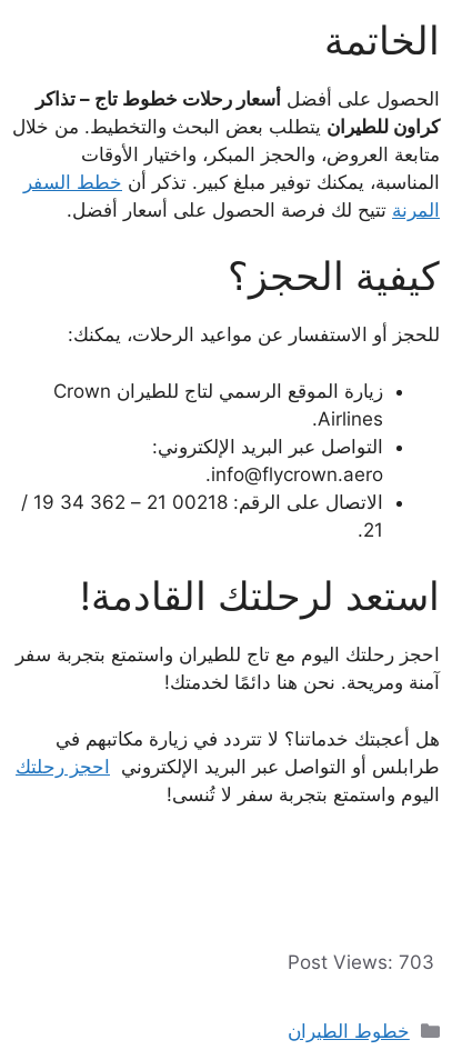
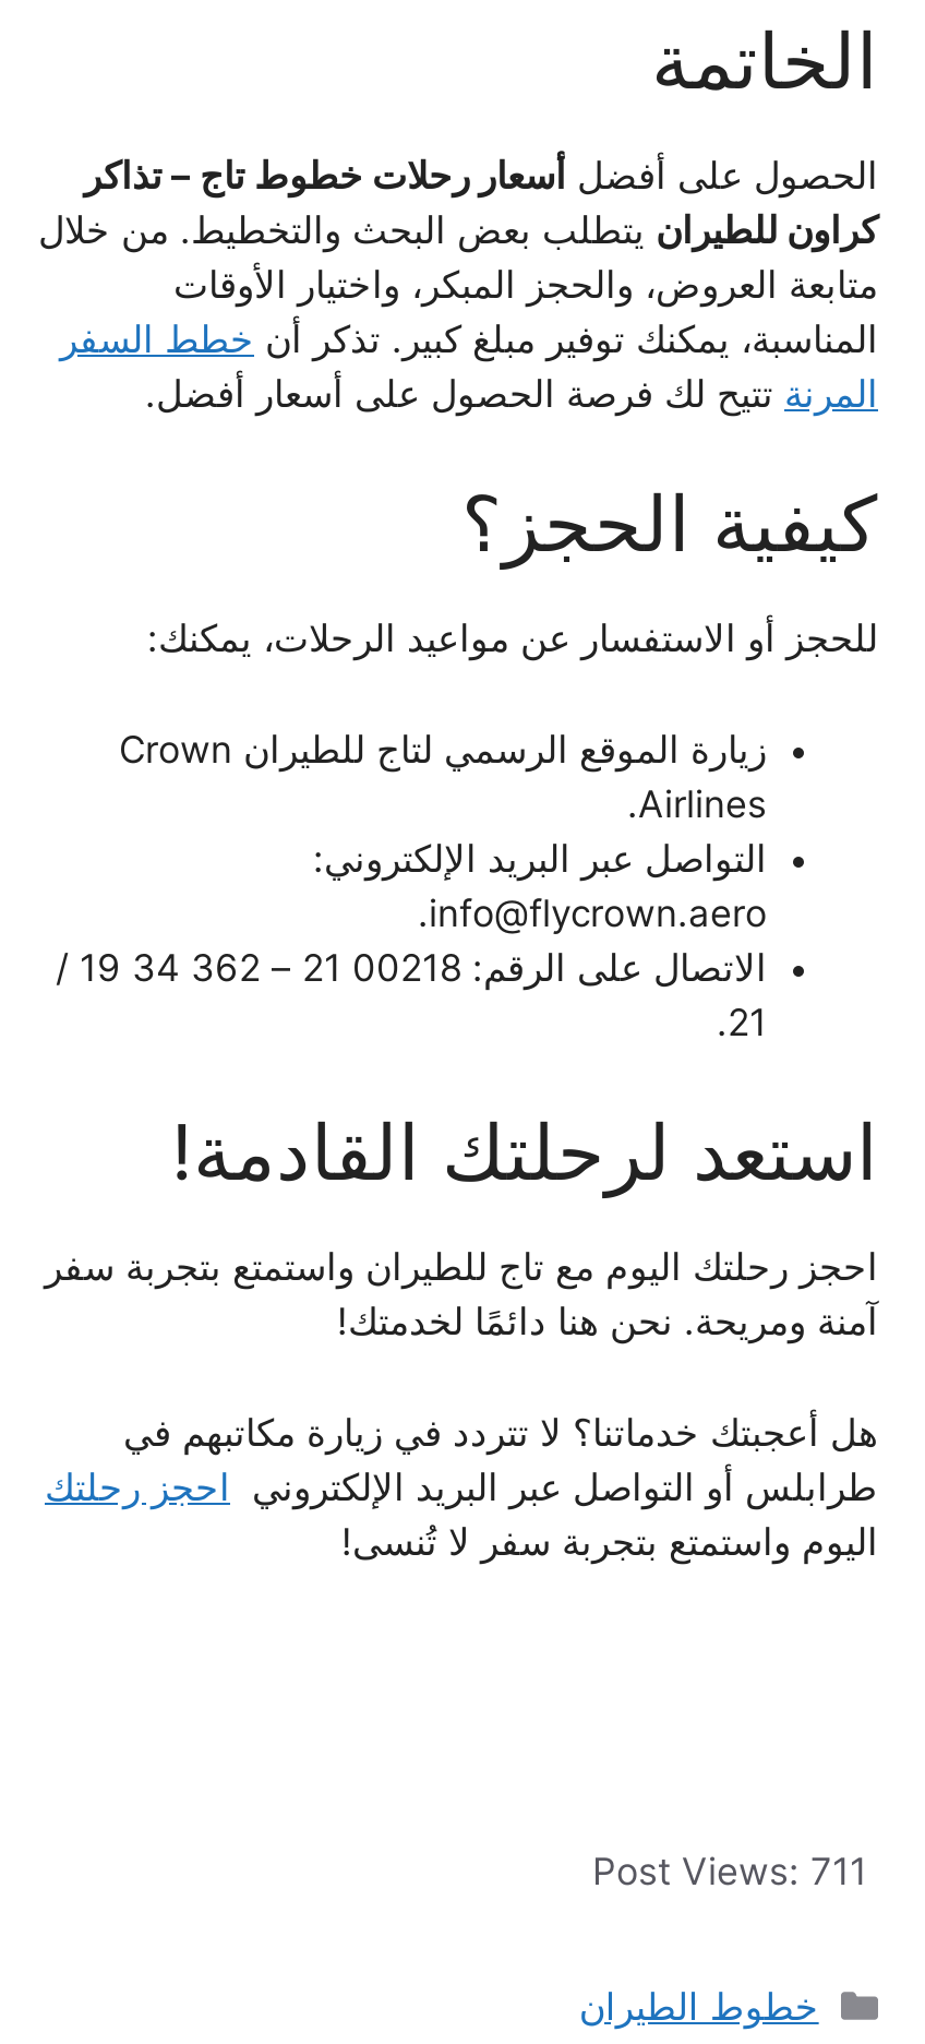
- Post Views: 703
+ Post Views: 711
